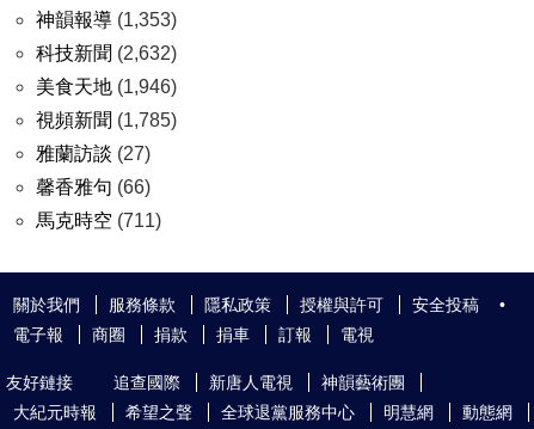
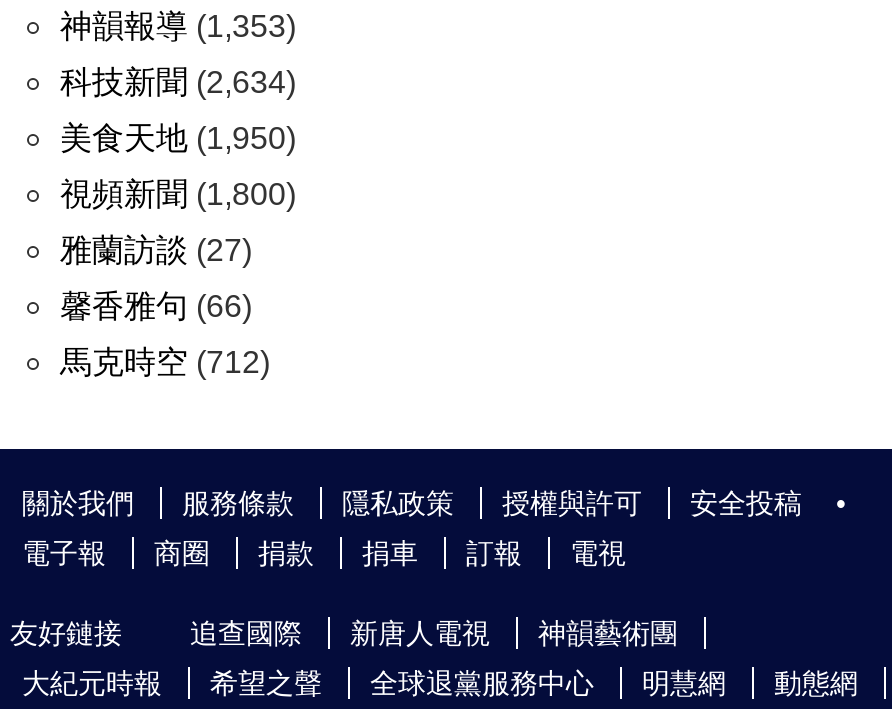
- 科技新聞(2,632)
+ 科技新聞(2,634)

- 美食天地(1,946)
+ 美食天地(1,950)

- 視頻新聞(1,785)
+ 視頻新聞(1,800)

- 馬克時空(711)
+ 馬克時空(712)
